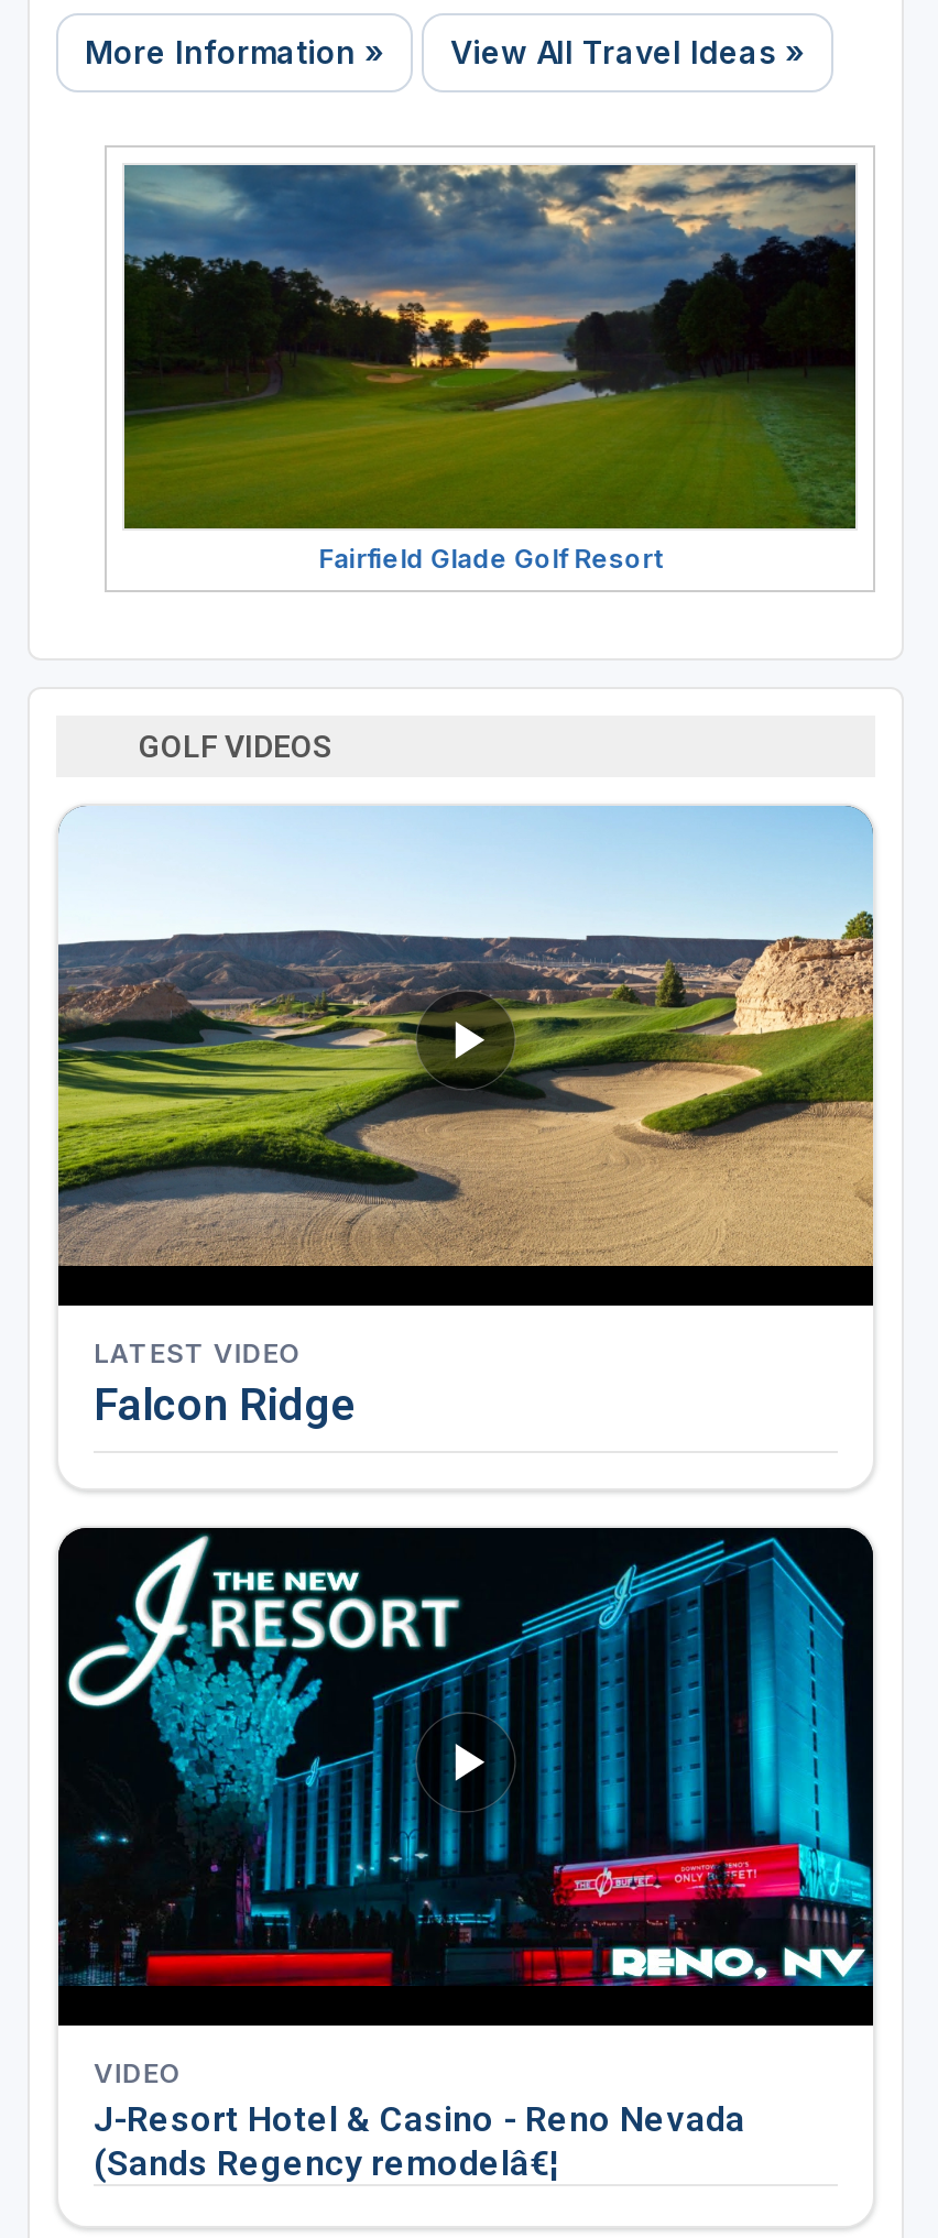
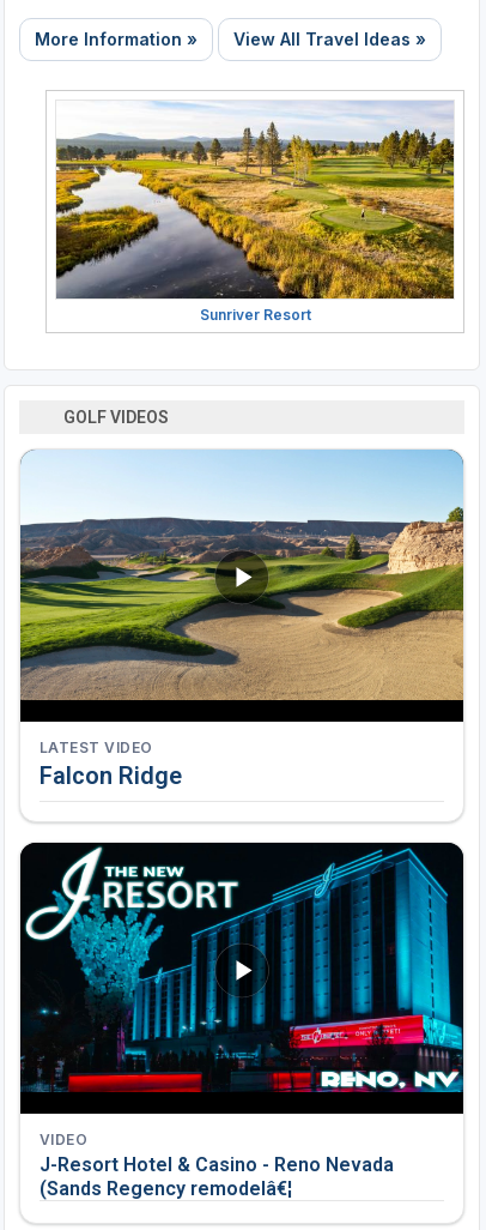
- [image]
- Fairfield Glade Golf Resort
+ [image]
+ Sunriver Resort
